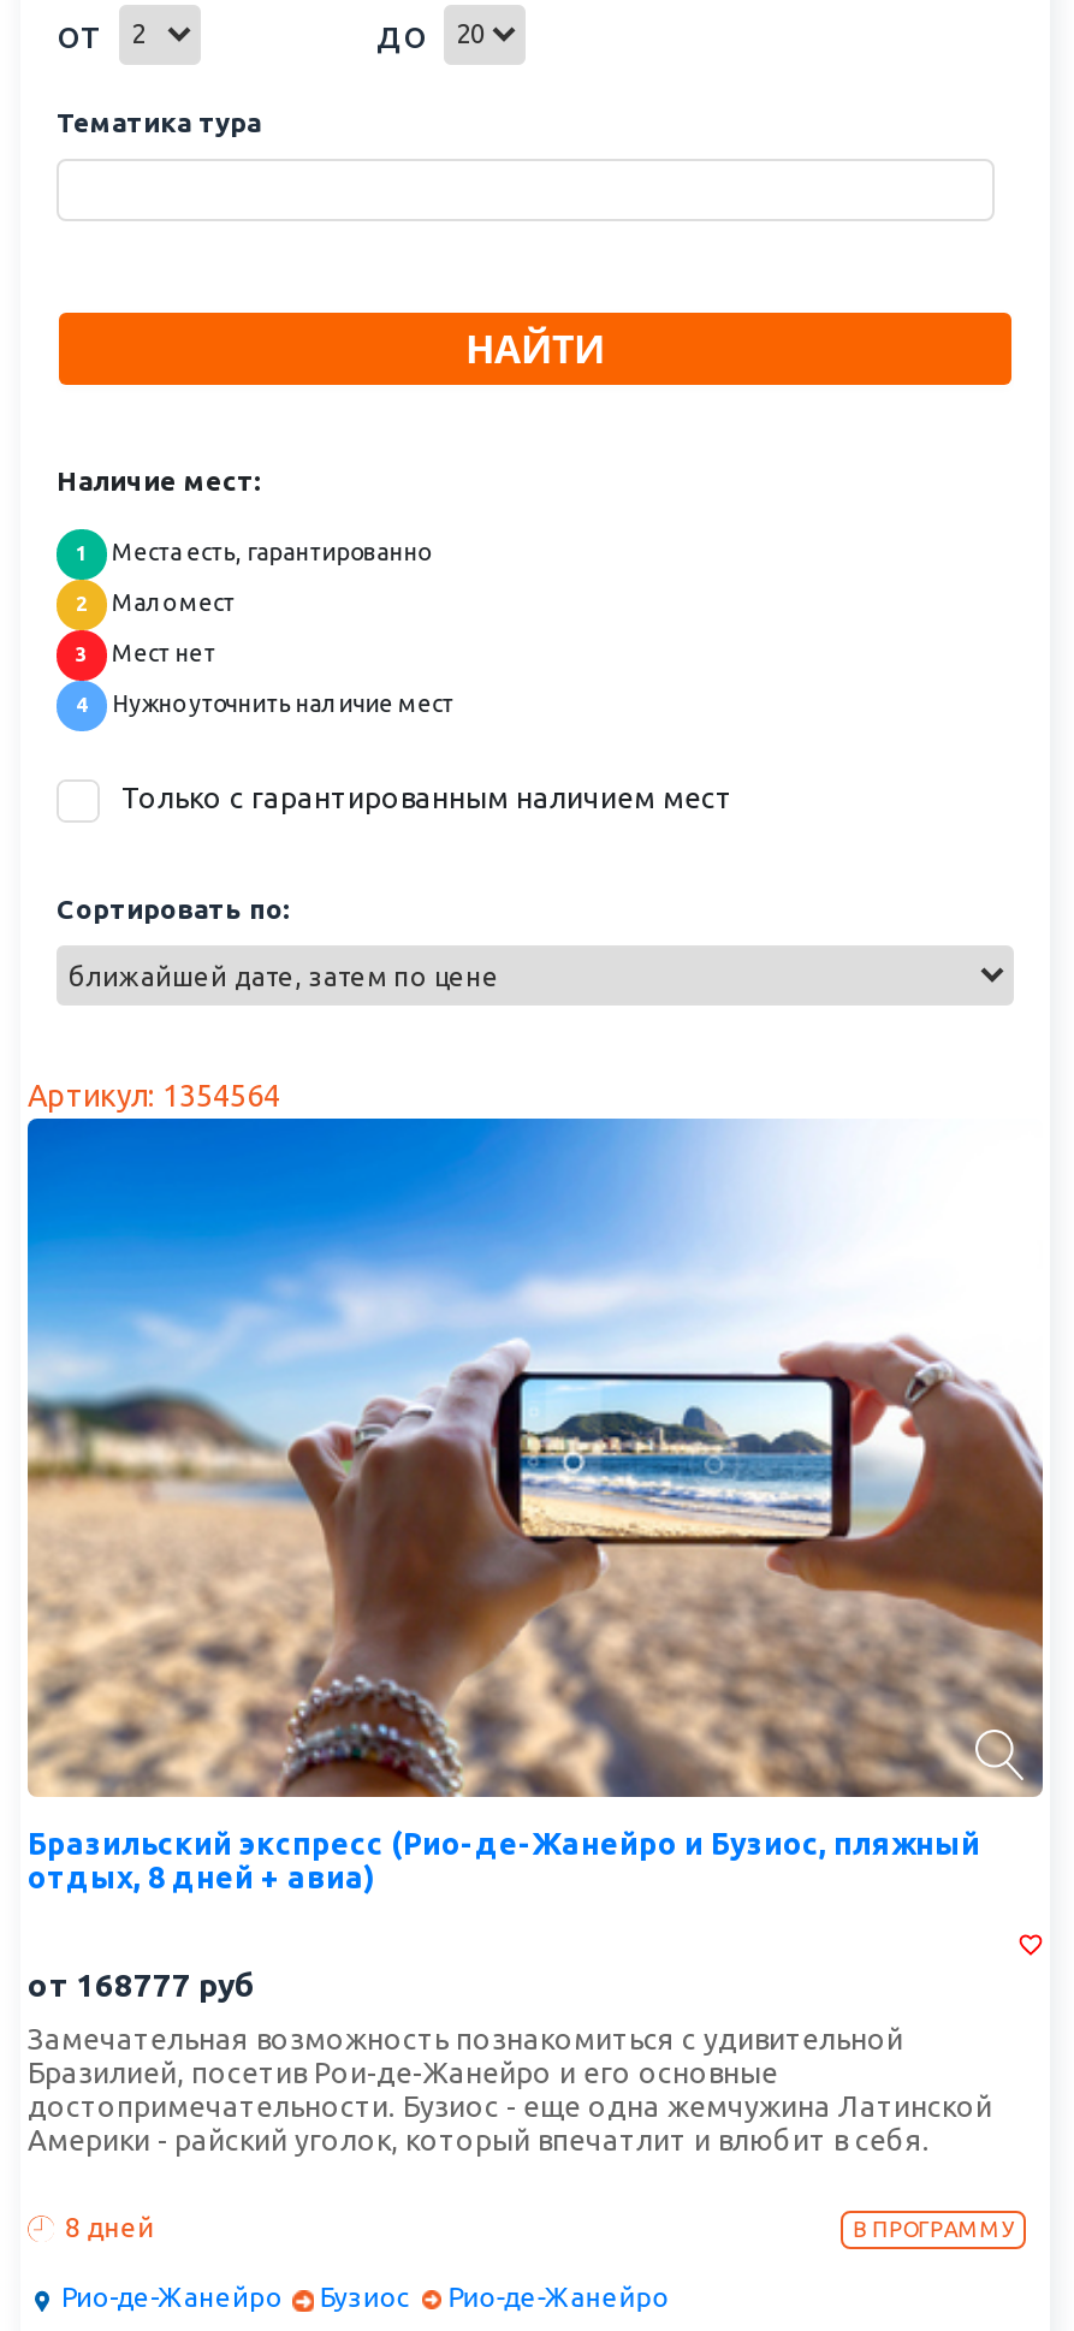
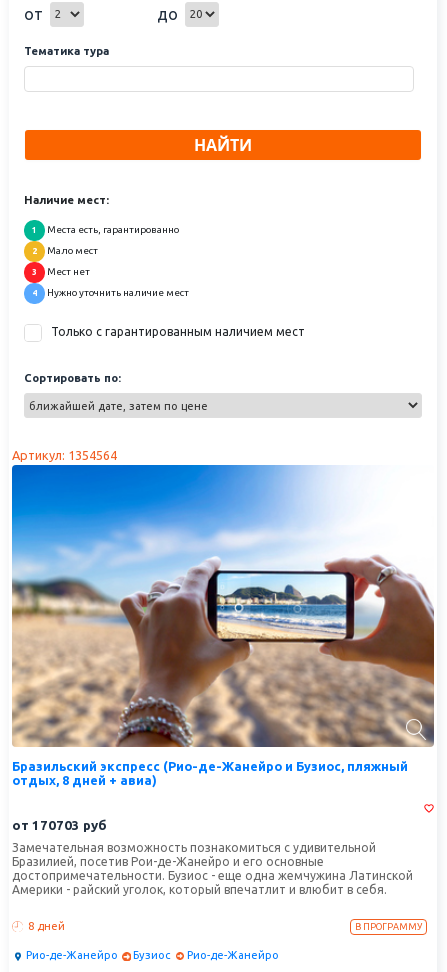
- от 168777 руб
+ от 170703 руб
